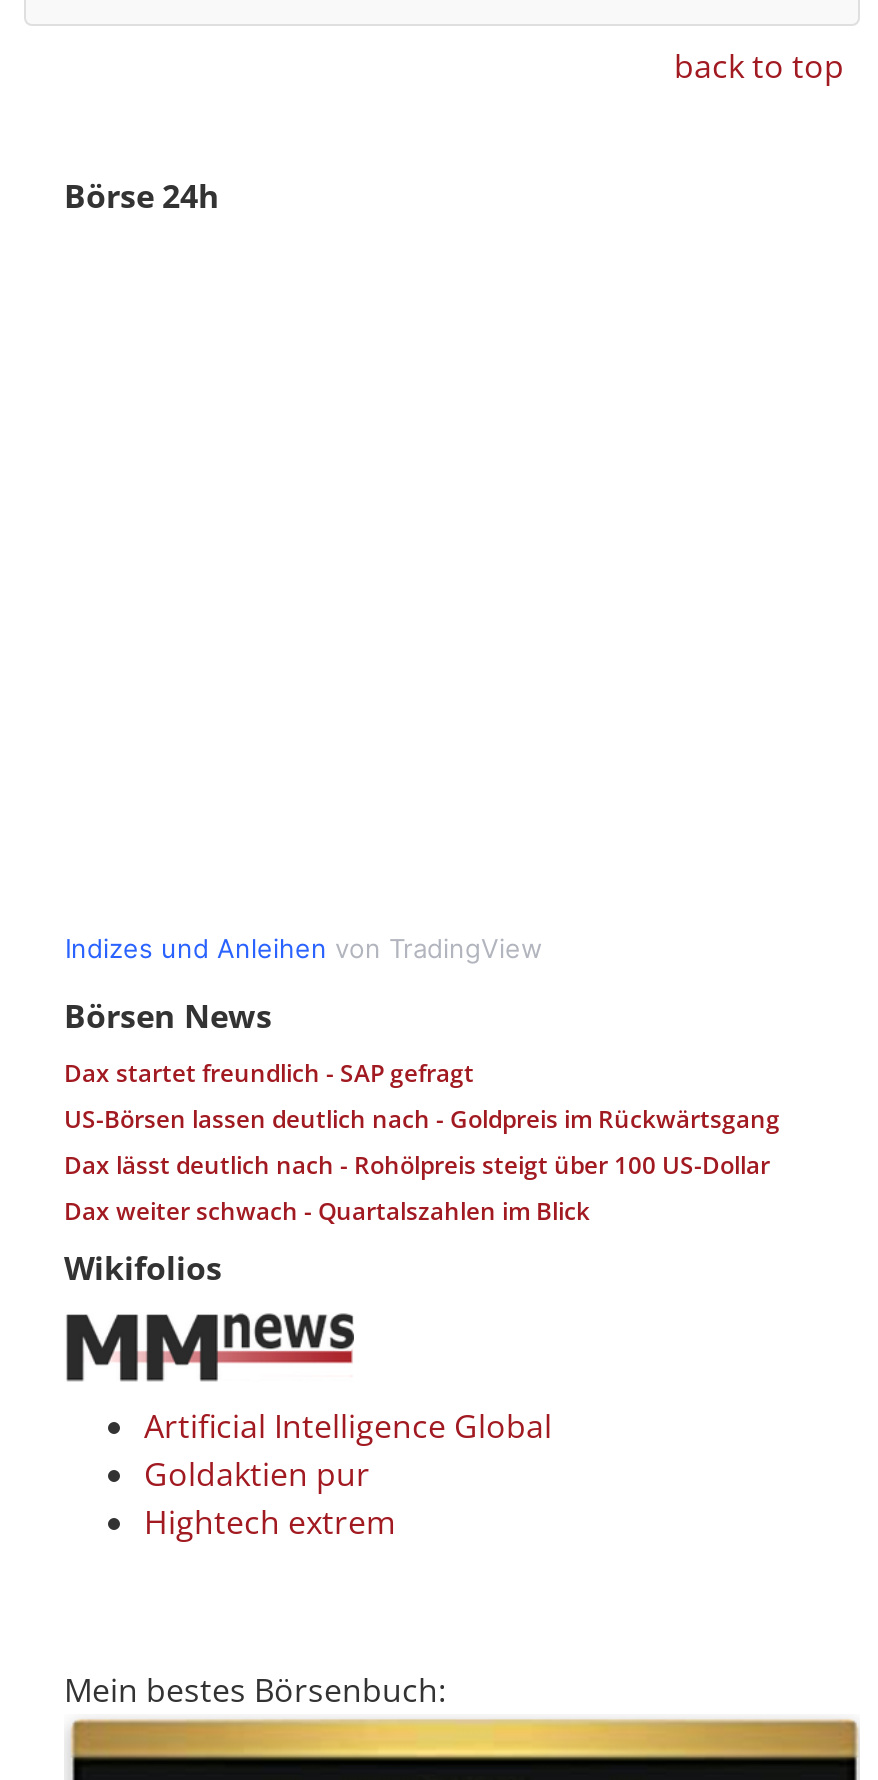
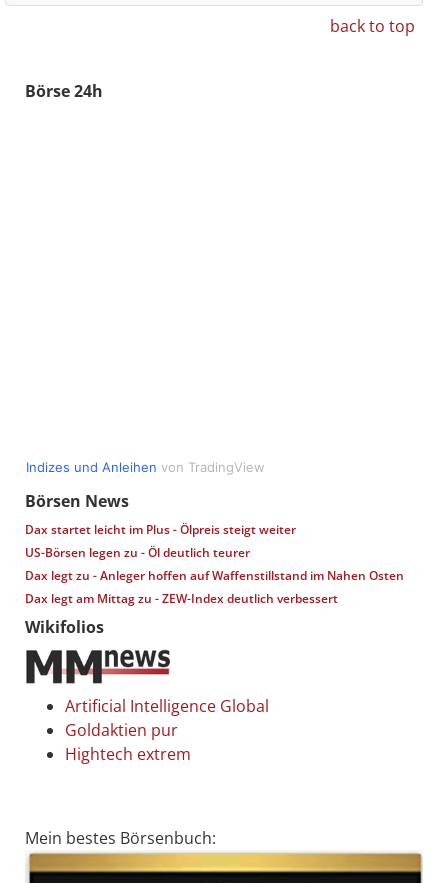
- Dax startet freundlich - SAP gefragt
- US-Börsen lassen deutlich nach - Goldpreis im Rückwärtsgang
- Dax lässt deutlich nach - Rohölpreis steigt über 100 US-Dollar
- Dax weiter schwach - Quartalszahlen im Blick
+ Dax startet leicht im Plus - Ölpreis steigt weiter
+ US-Börsen legen zu - Öl deutlich teurer
+ Dax legt zu - Anleger hoffen auf Waffenstillstand im Nahen Osten
+ Dax legt am Mittag zu - ZEW-Index deutlich verbessert
